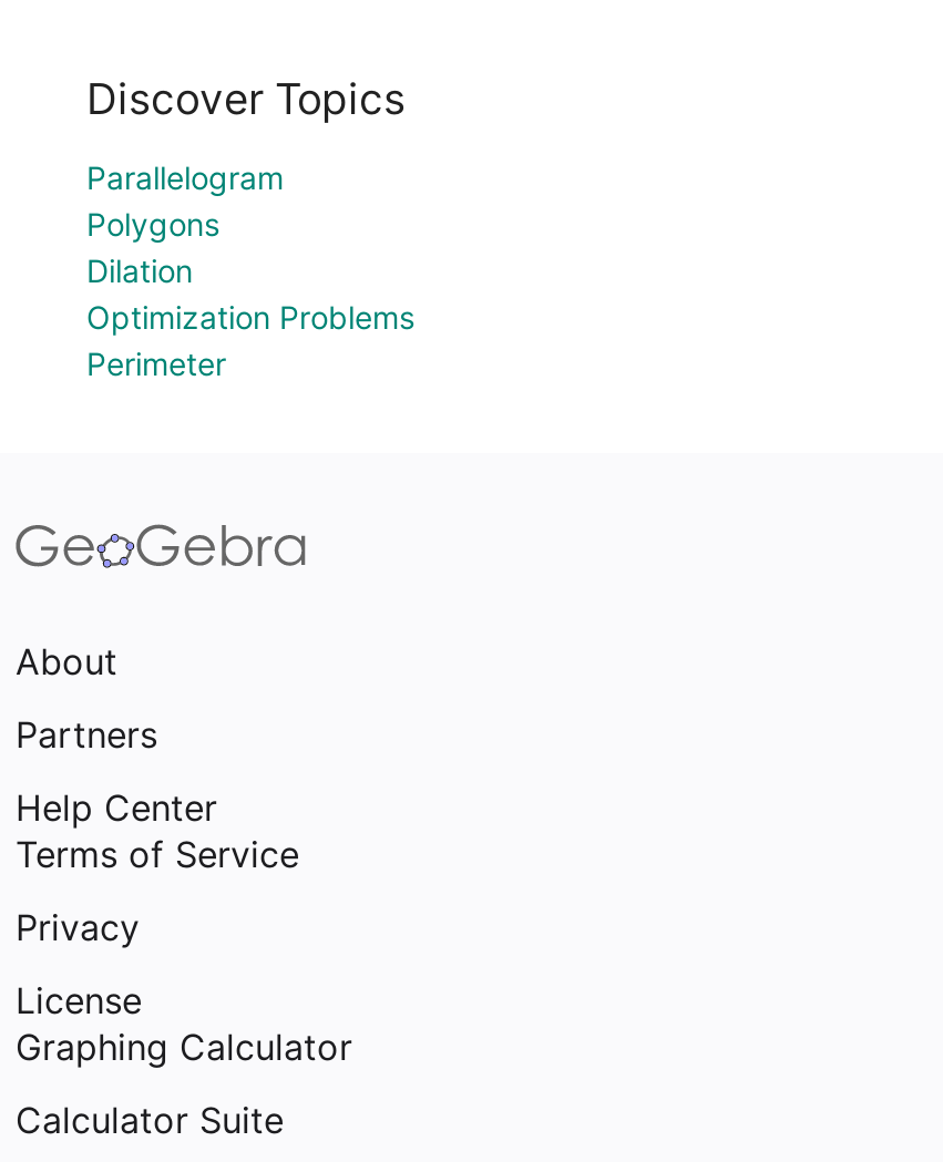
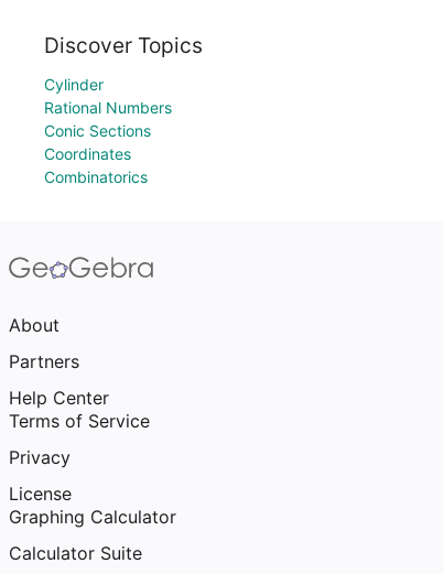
- Parallelogram
- Polygons
- Dilation
- Optimization Problems
- Perimeter
+ Cylinder
+ Rational Numbers
+ Conic Sections
+ Coordinates
+ Combinatorics
